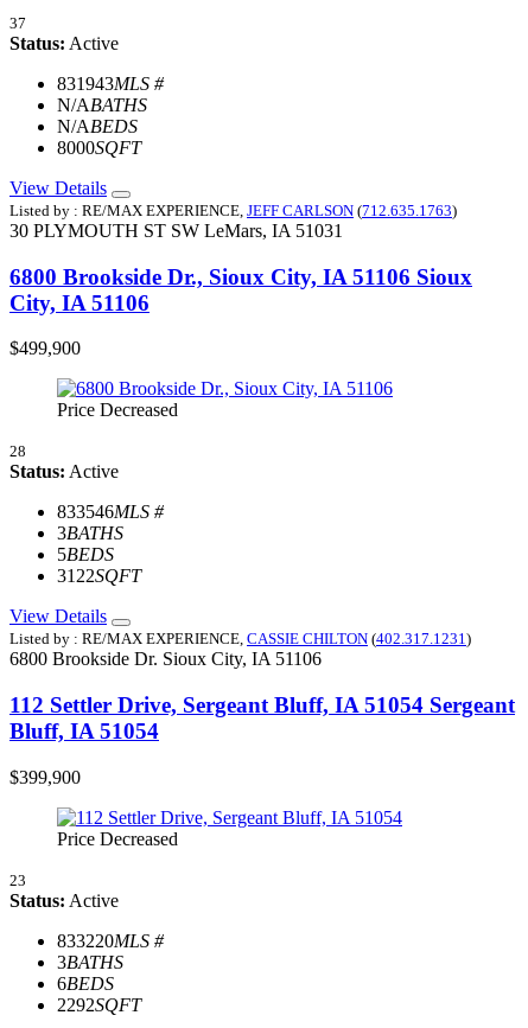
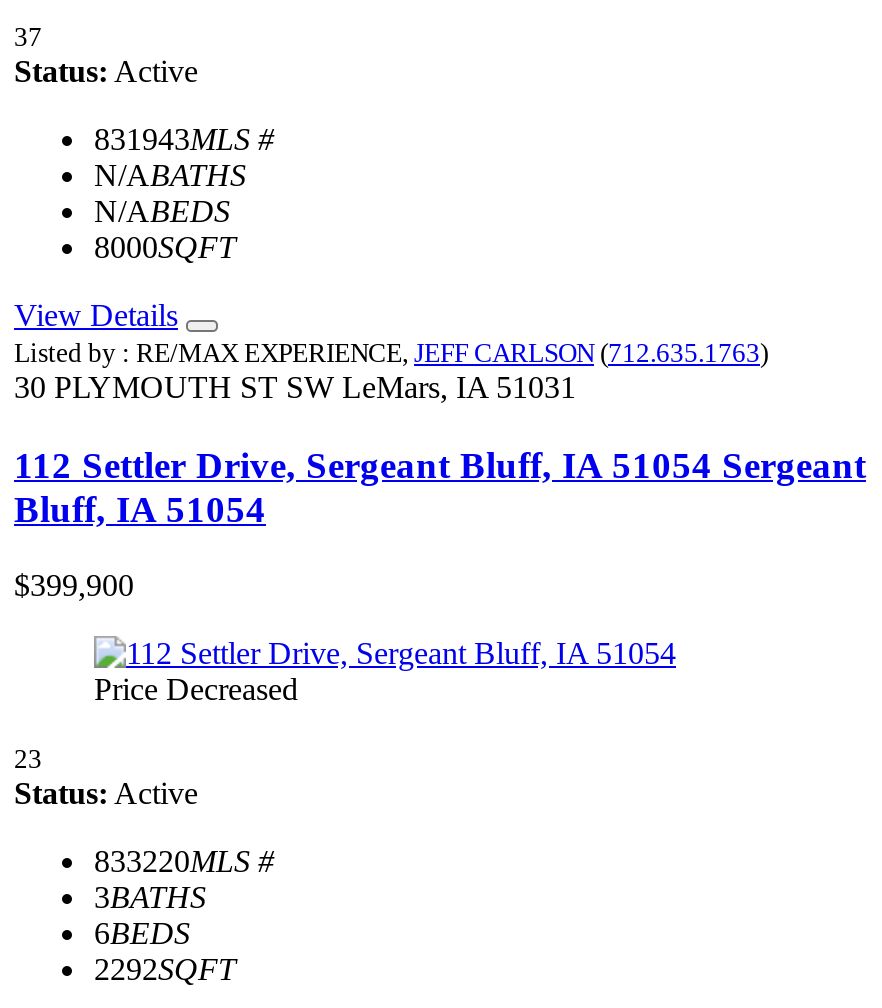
- 6800 Brookside Dr., Sioux City, IA 51106 Sioux
- City, IA 51106
- $499,900
- Price Decreased
- 28
- Status: Active
- 833546MLS #
- 3BATHS
- 5BEDS
- 3122SQFT
- View Details
- Listed by : RE/MAX EXPERIENCE, CASSIE CHILTON (402.317.1231)
- 6800 Brookside Dr. Sioux City, IA 51106
